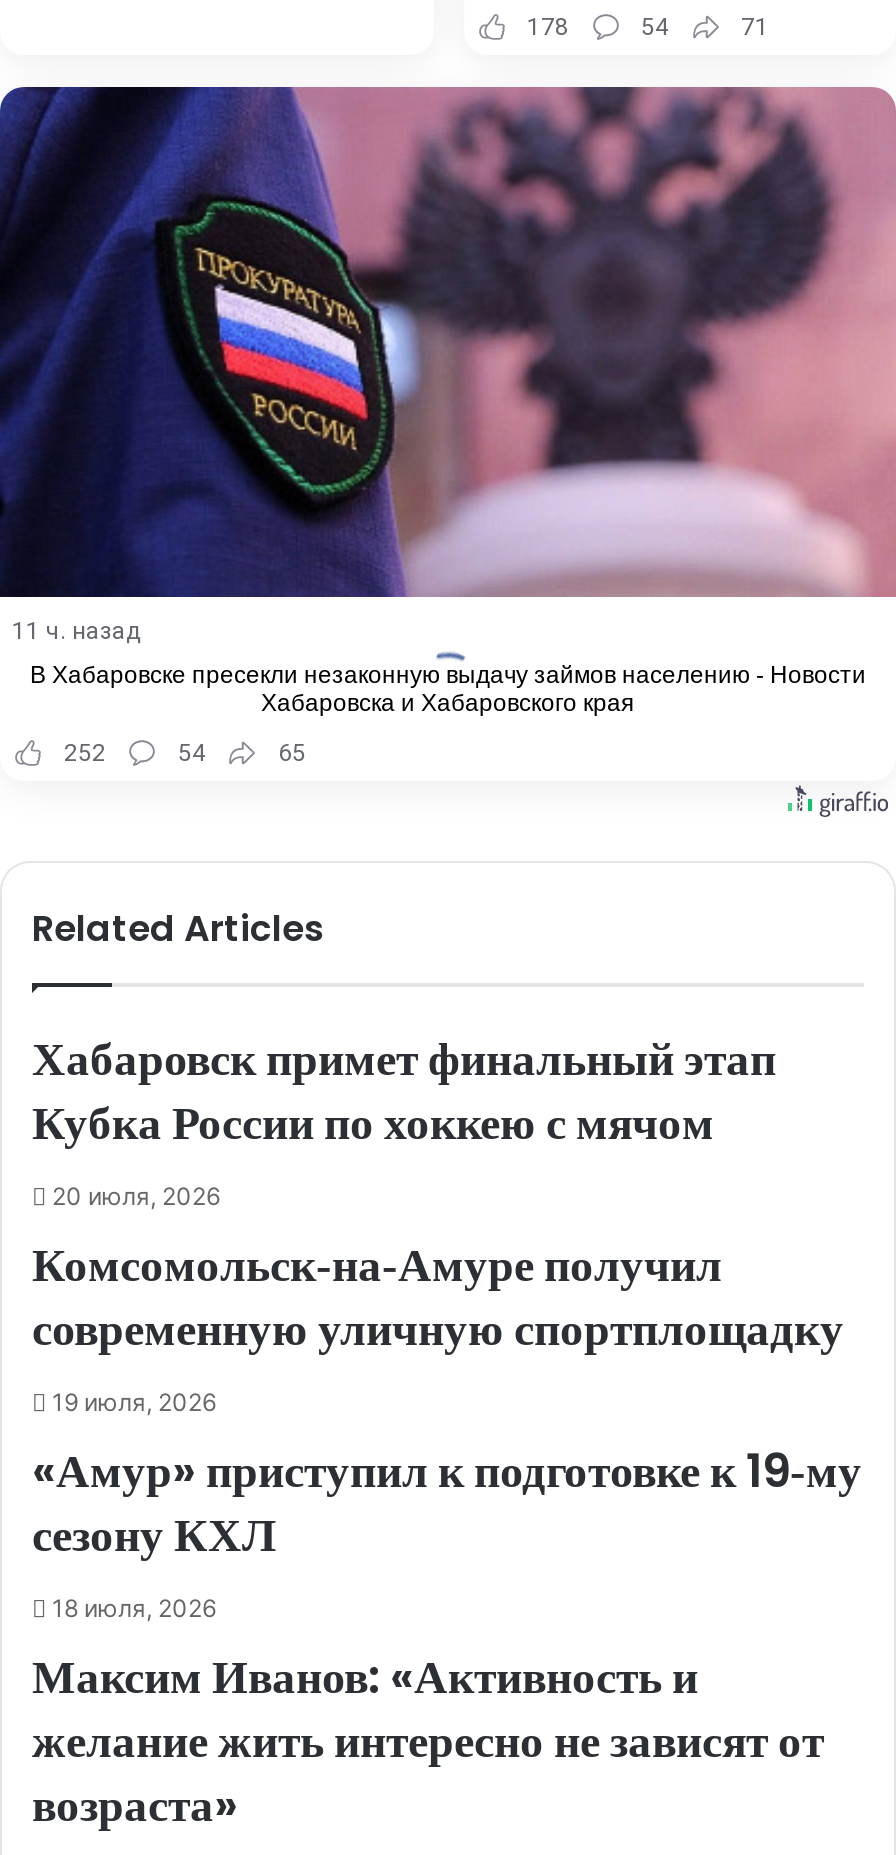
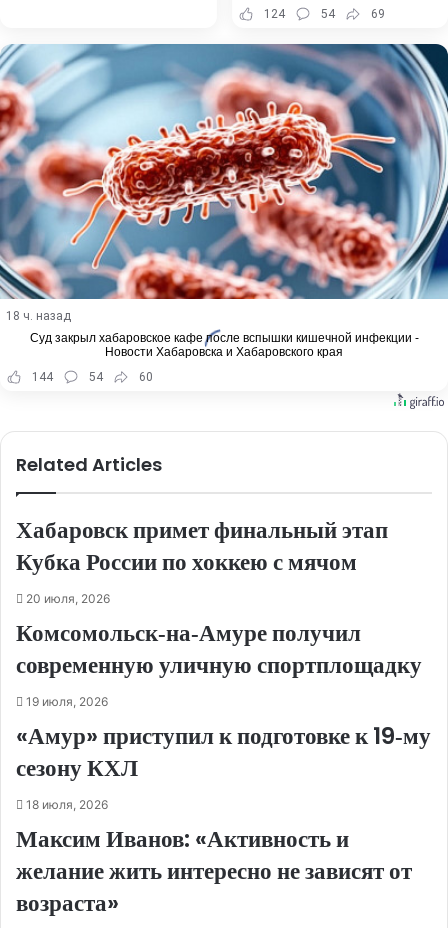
- 178
+ 124

- 71
+ 69

- [image]
- 11 ч. назад
+ [image]
+ 18 ч. назад

- В Хабаровске пресекли незаконную выдачу займов населению - Новости
- Хабаровска и Хабаровского края
+ Суд закрыл хабаровское кафе после вспышки кишечной инфекции -
+ Новости Хабаровска и Хабаровского края

- 252
+ 144

- 65
+ 60
